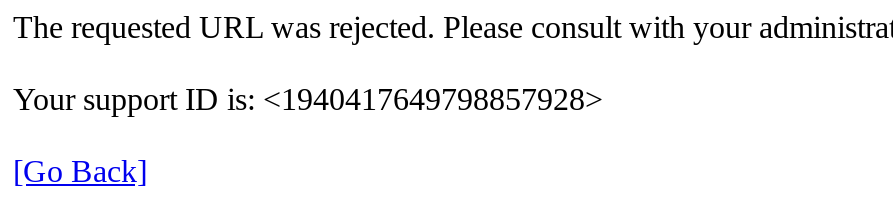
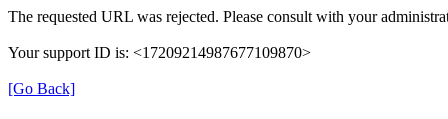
- Your support ID is: <1940417649798857928>
+ Your support ID is: <17209214987677109870>
